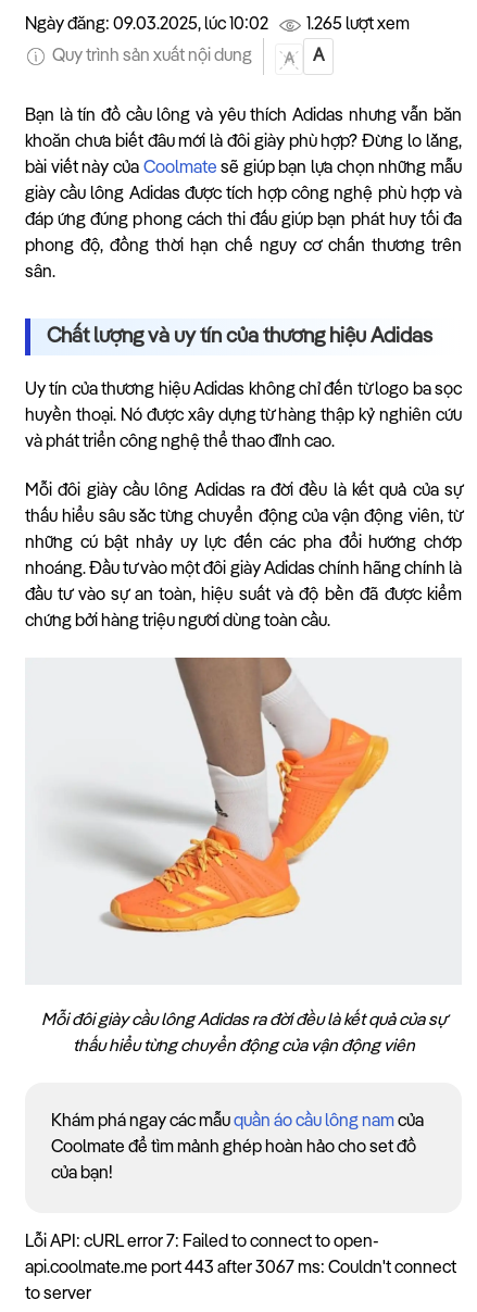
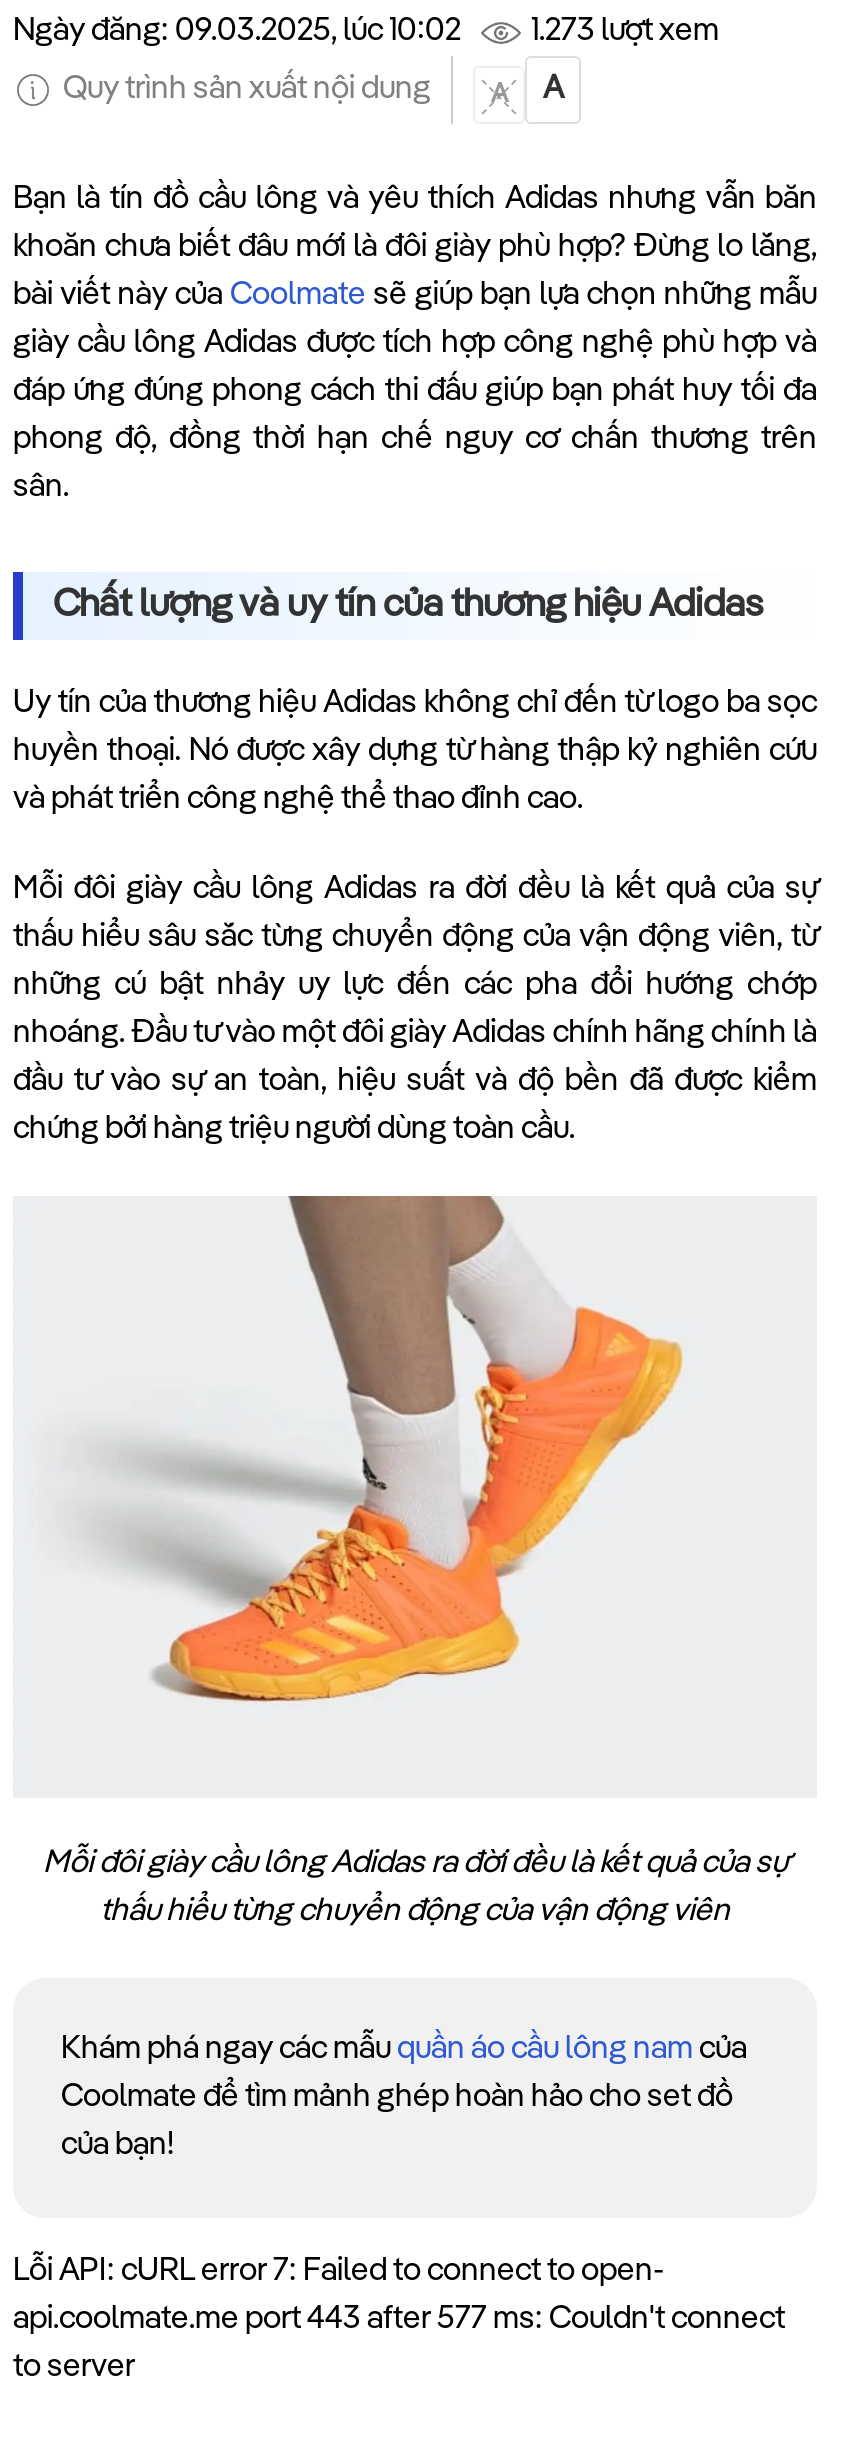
- 1.265 lượt xem
+ 1.273 lượt xem

- api.coolmate.me port 443 after 3067 ms: Couldn't connect
+ api.coolmate.me port 443 after 577 ms: Couldn't connect
